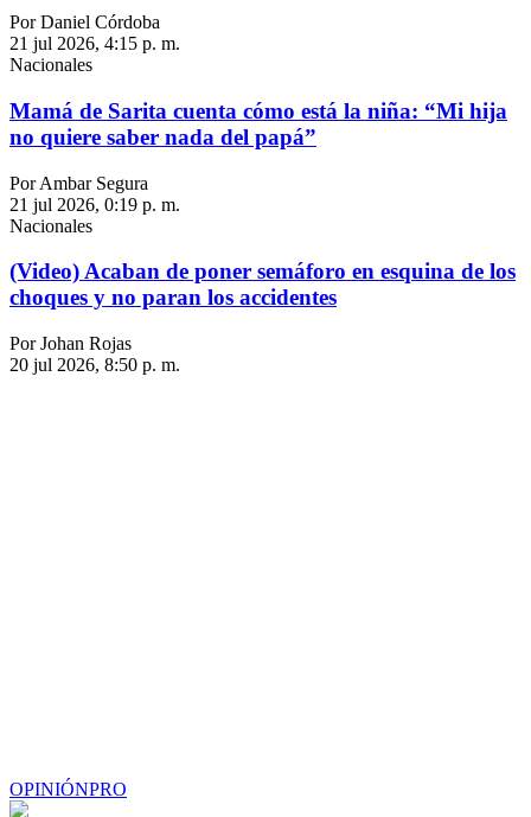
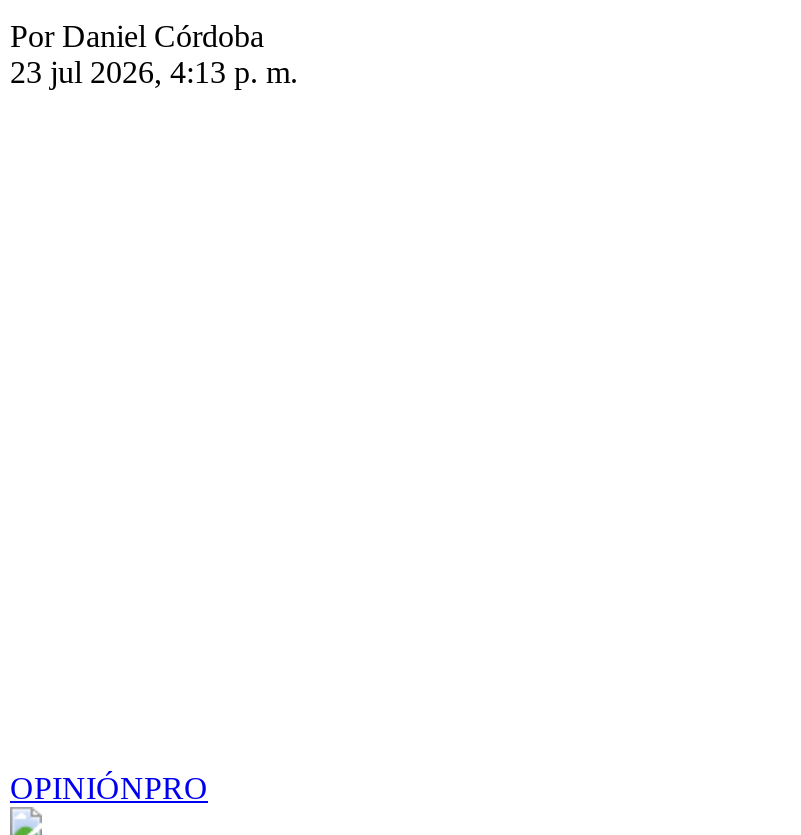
- 21 jul 2026, 4:15 p. m.
- Nacionales
- Mamá de Sarita cuenta cómo está la niña: “Mi hija
- no quiere saber nada del papá”
- Por Ambar Segura
- 21 jul 2026, 0:19 p. m.
- Nacionales
- (Video) Acaban de poner semáforo en esquina de los
- choques y no paran los accidentes
- Por Johan Rojas
- 20 jul 2026, 8:50 p. m.
+ 23 jul 2026, 4:13 p. m.
